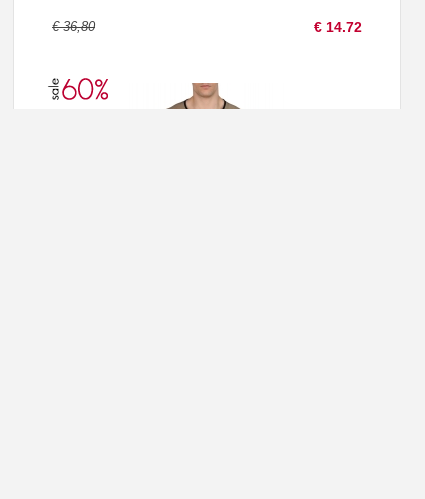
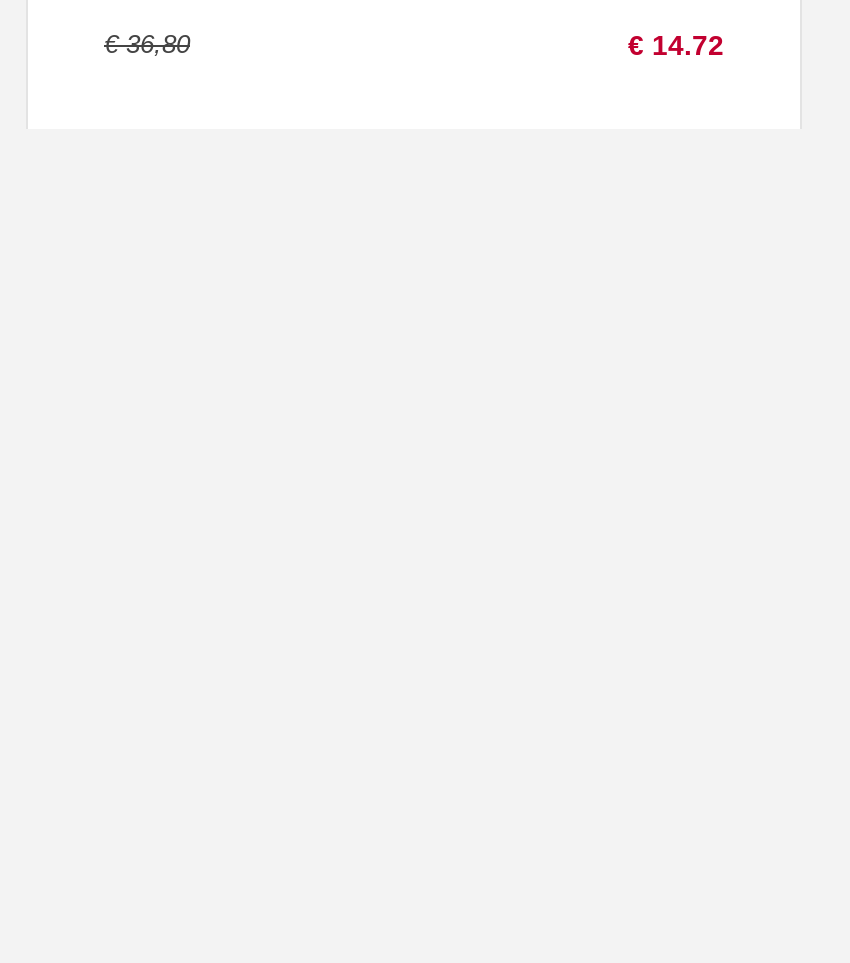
- [image]
